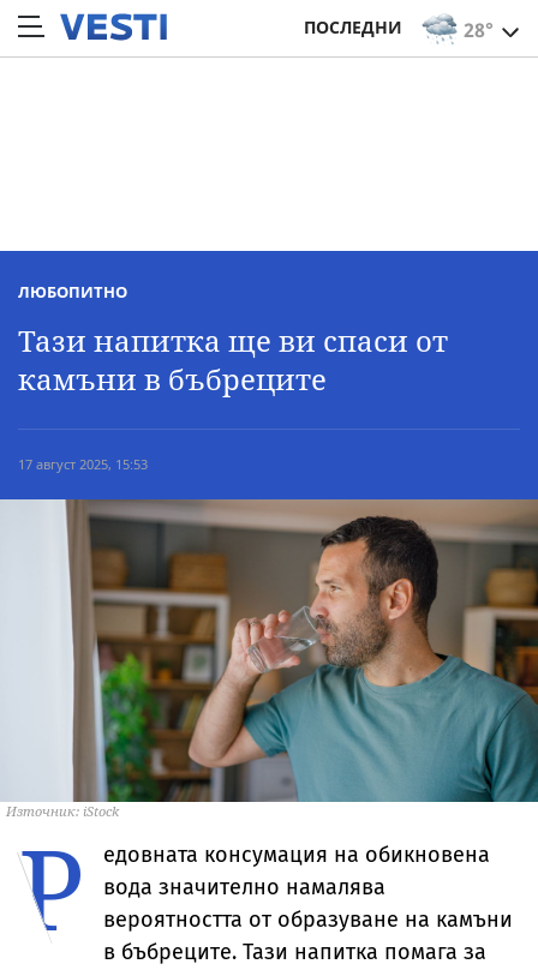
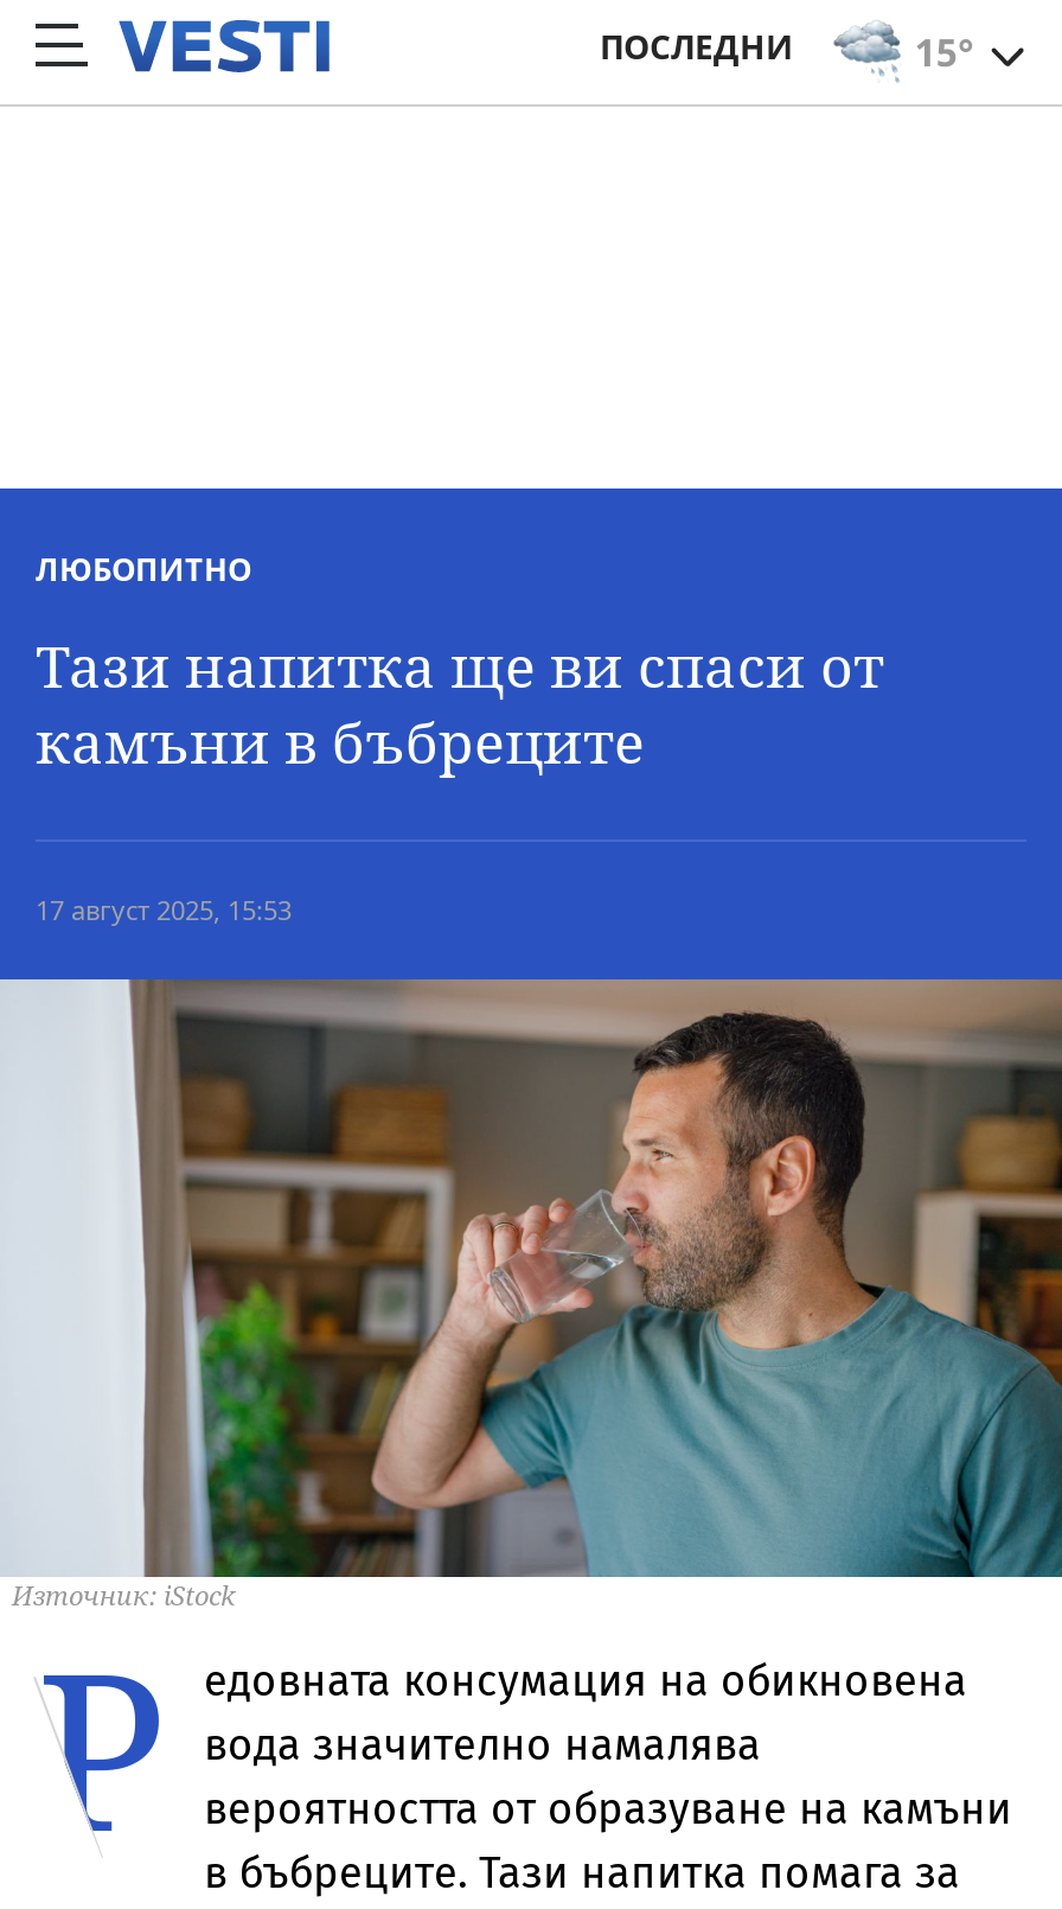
- 28°
+ 15°
